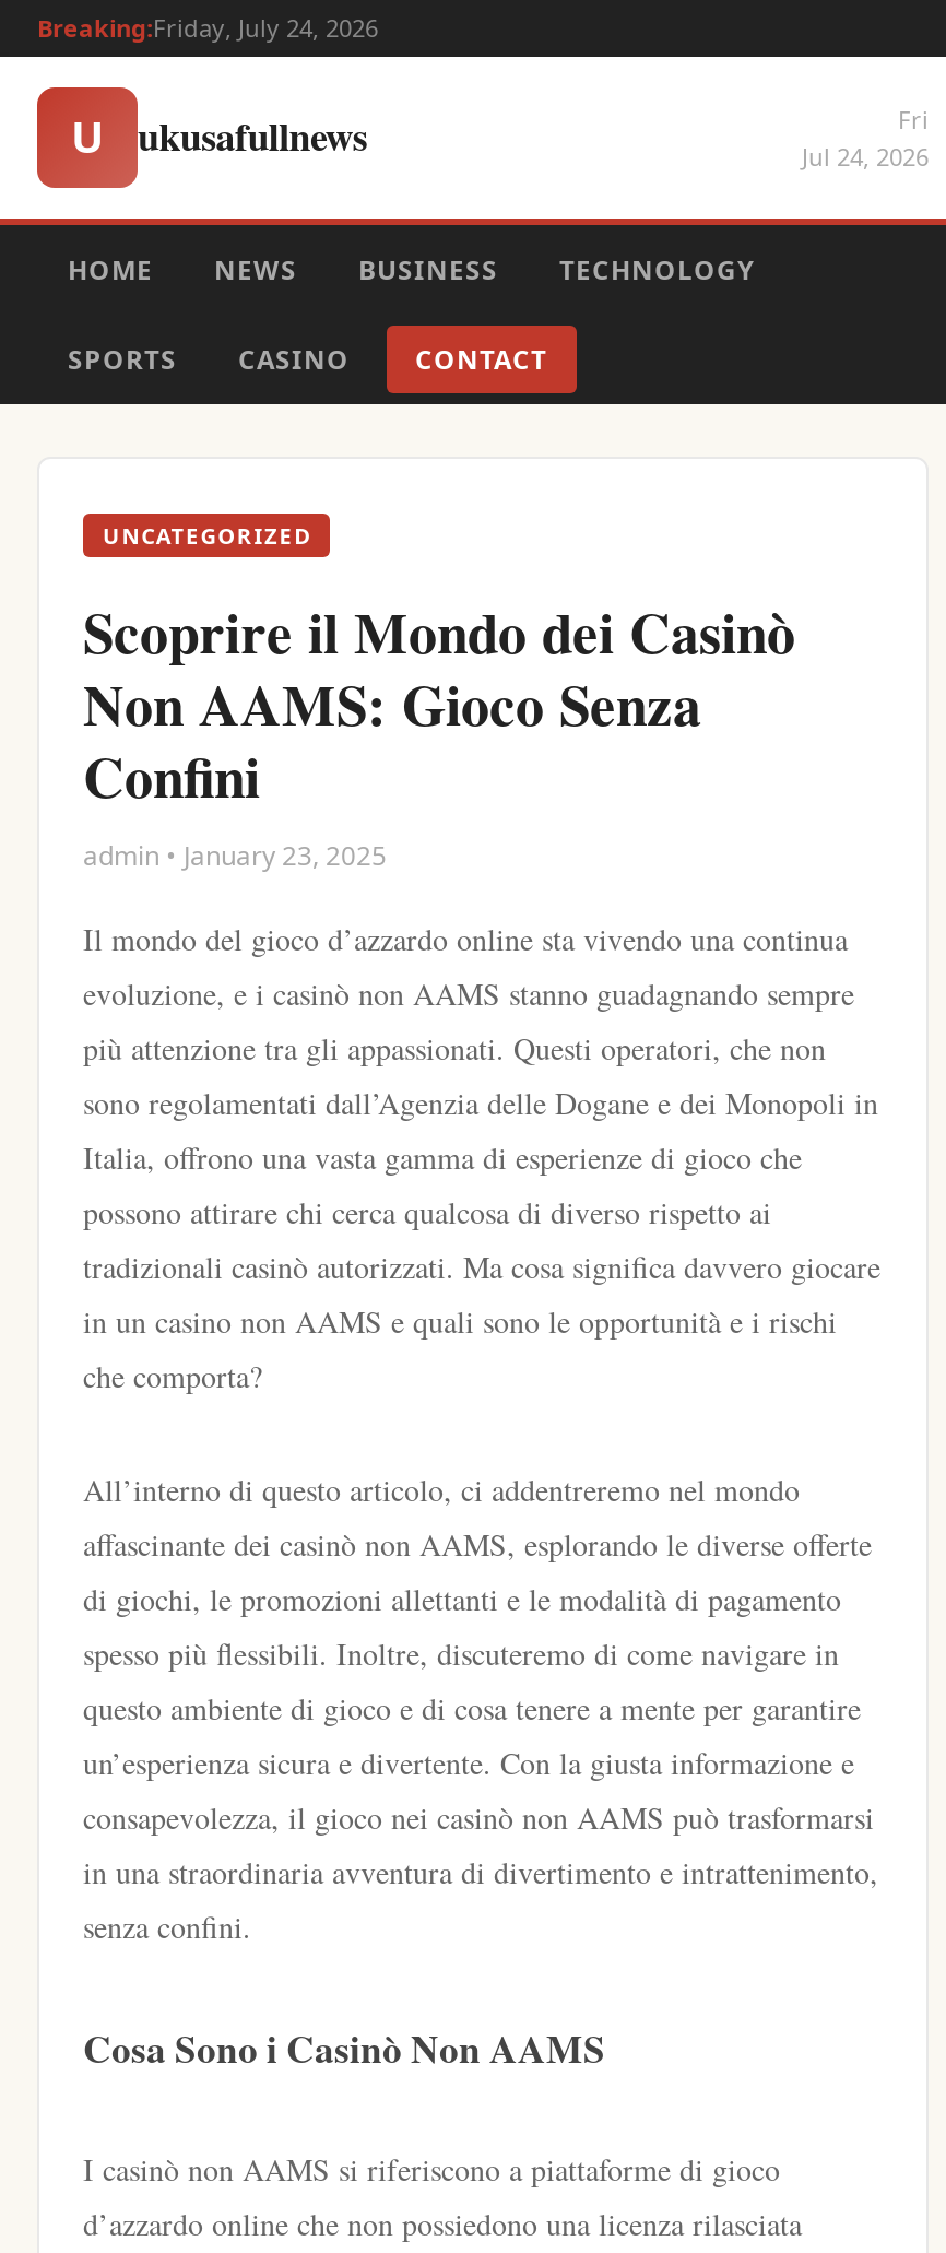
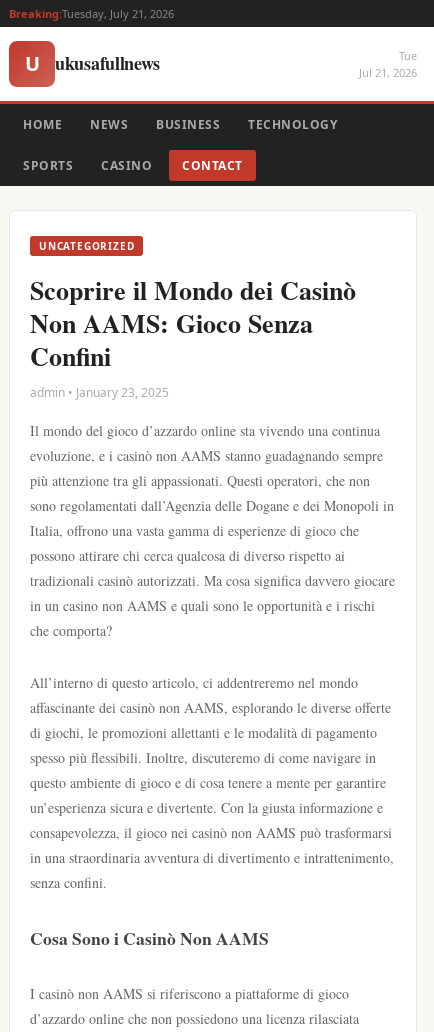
- Breaking:Friday, July 24, 2026
+ Breaking:Tuesday, July 21, 2026

- Fri
- Jul 24, 2026
+ Tue
+ Jul 21, 2026
